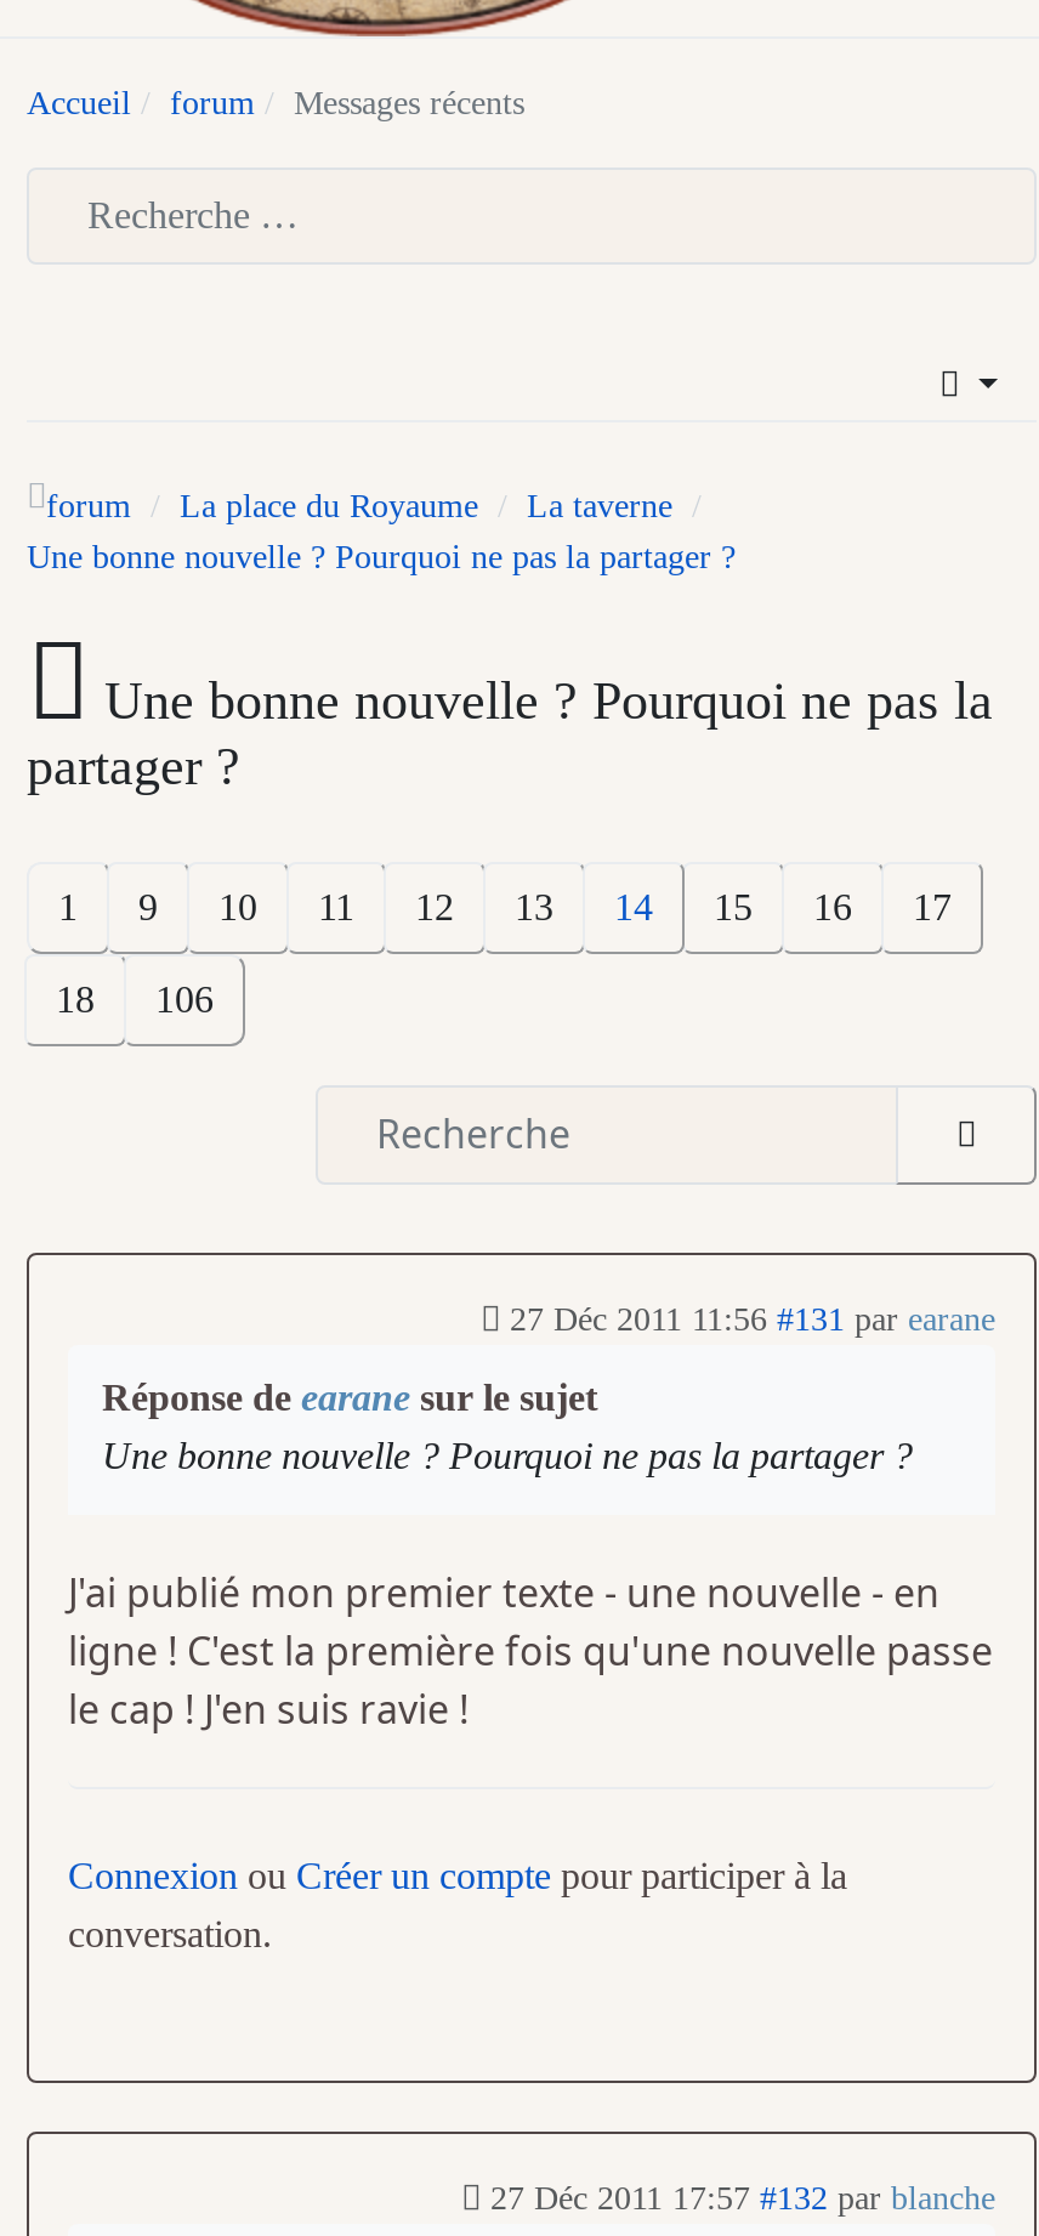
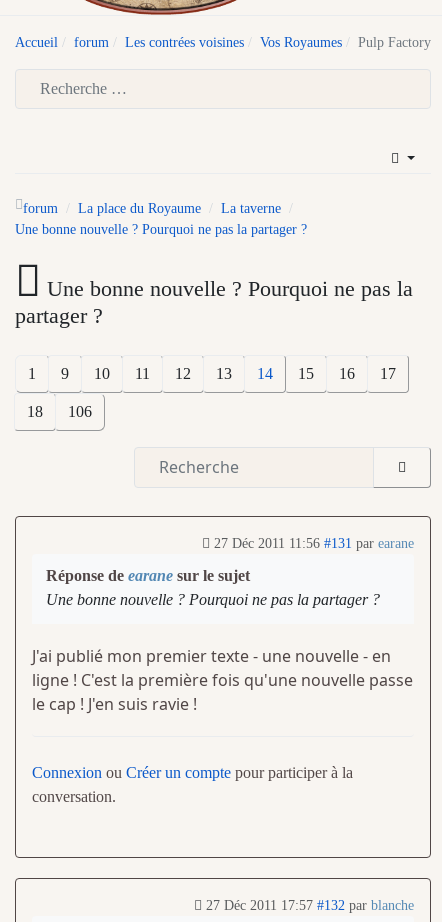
- Messages récents
+ Les contrées voisines
+ Vos Royaumes
+ Pulp Factory
